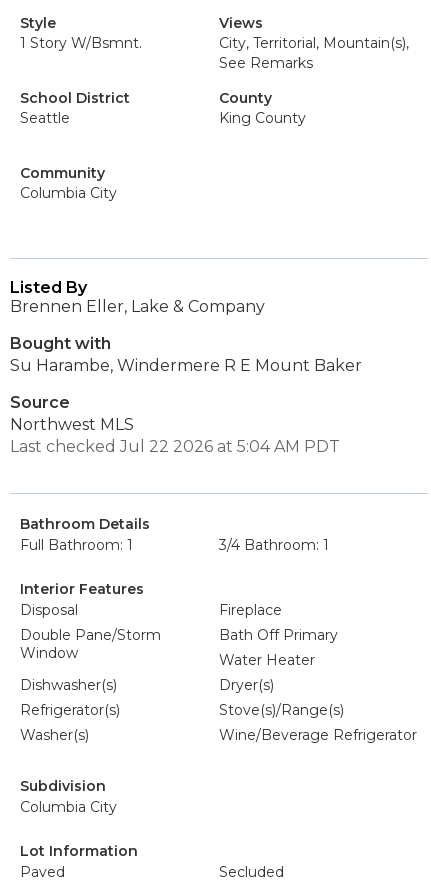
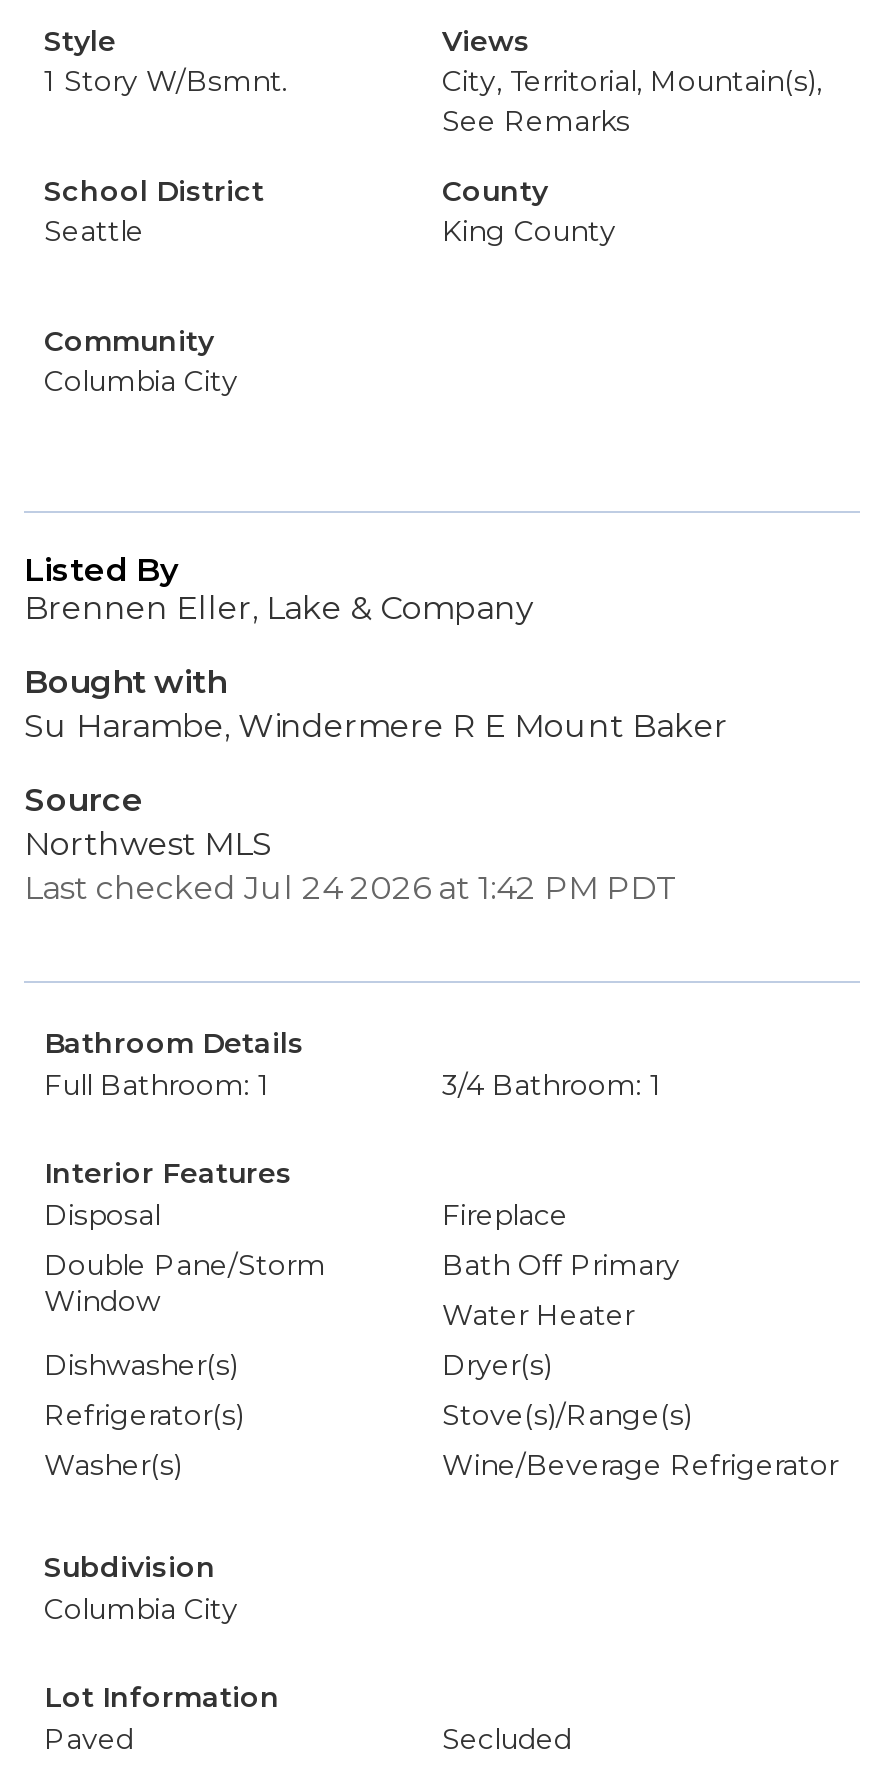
- Last checked Jul 22 2026 at 5:04 AM PDT
+ Last checked Jul 24 2026 at 1:42 PM PDT
